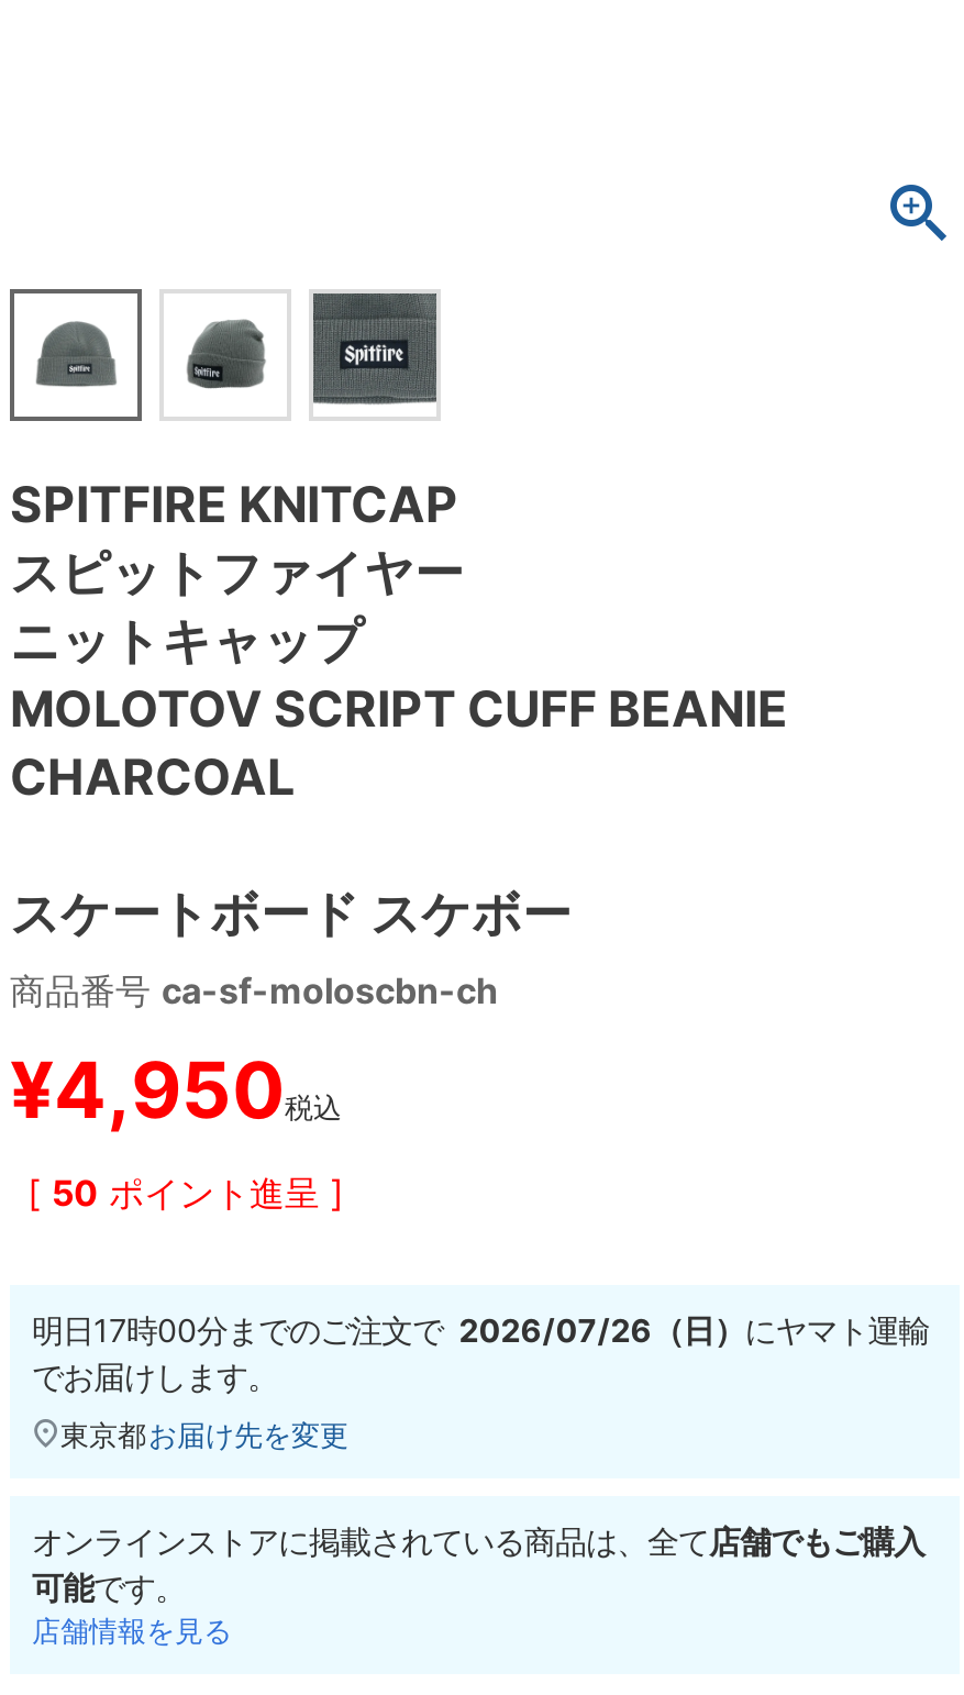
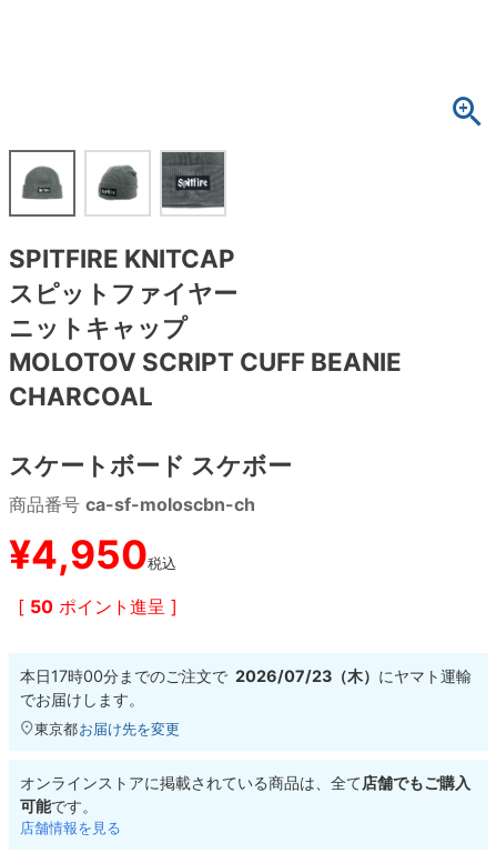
- 明日17時00分までのご注文で 2026/07/26（日）にヤマト運輸
+ 本日17時00分までのご注文で 2026/07/23（木）にヤマト運輸
